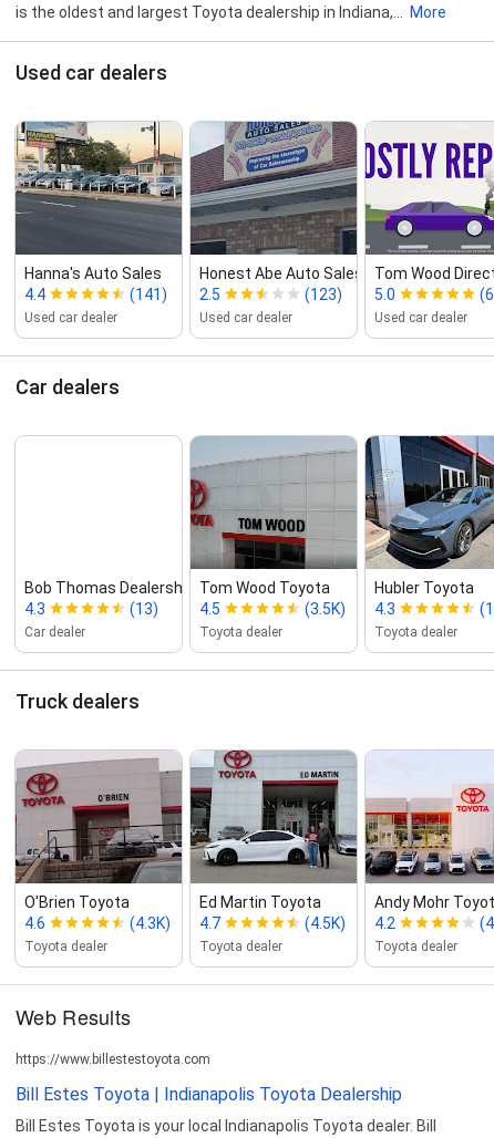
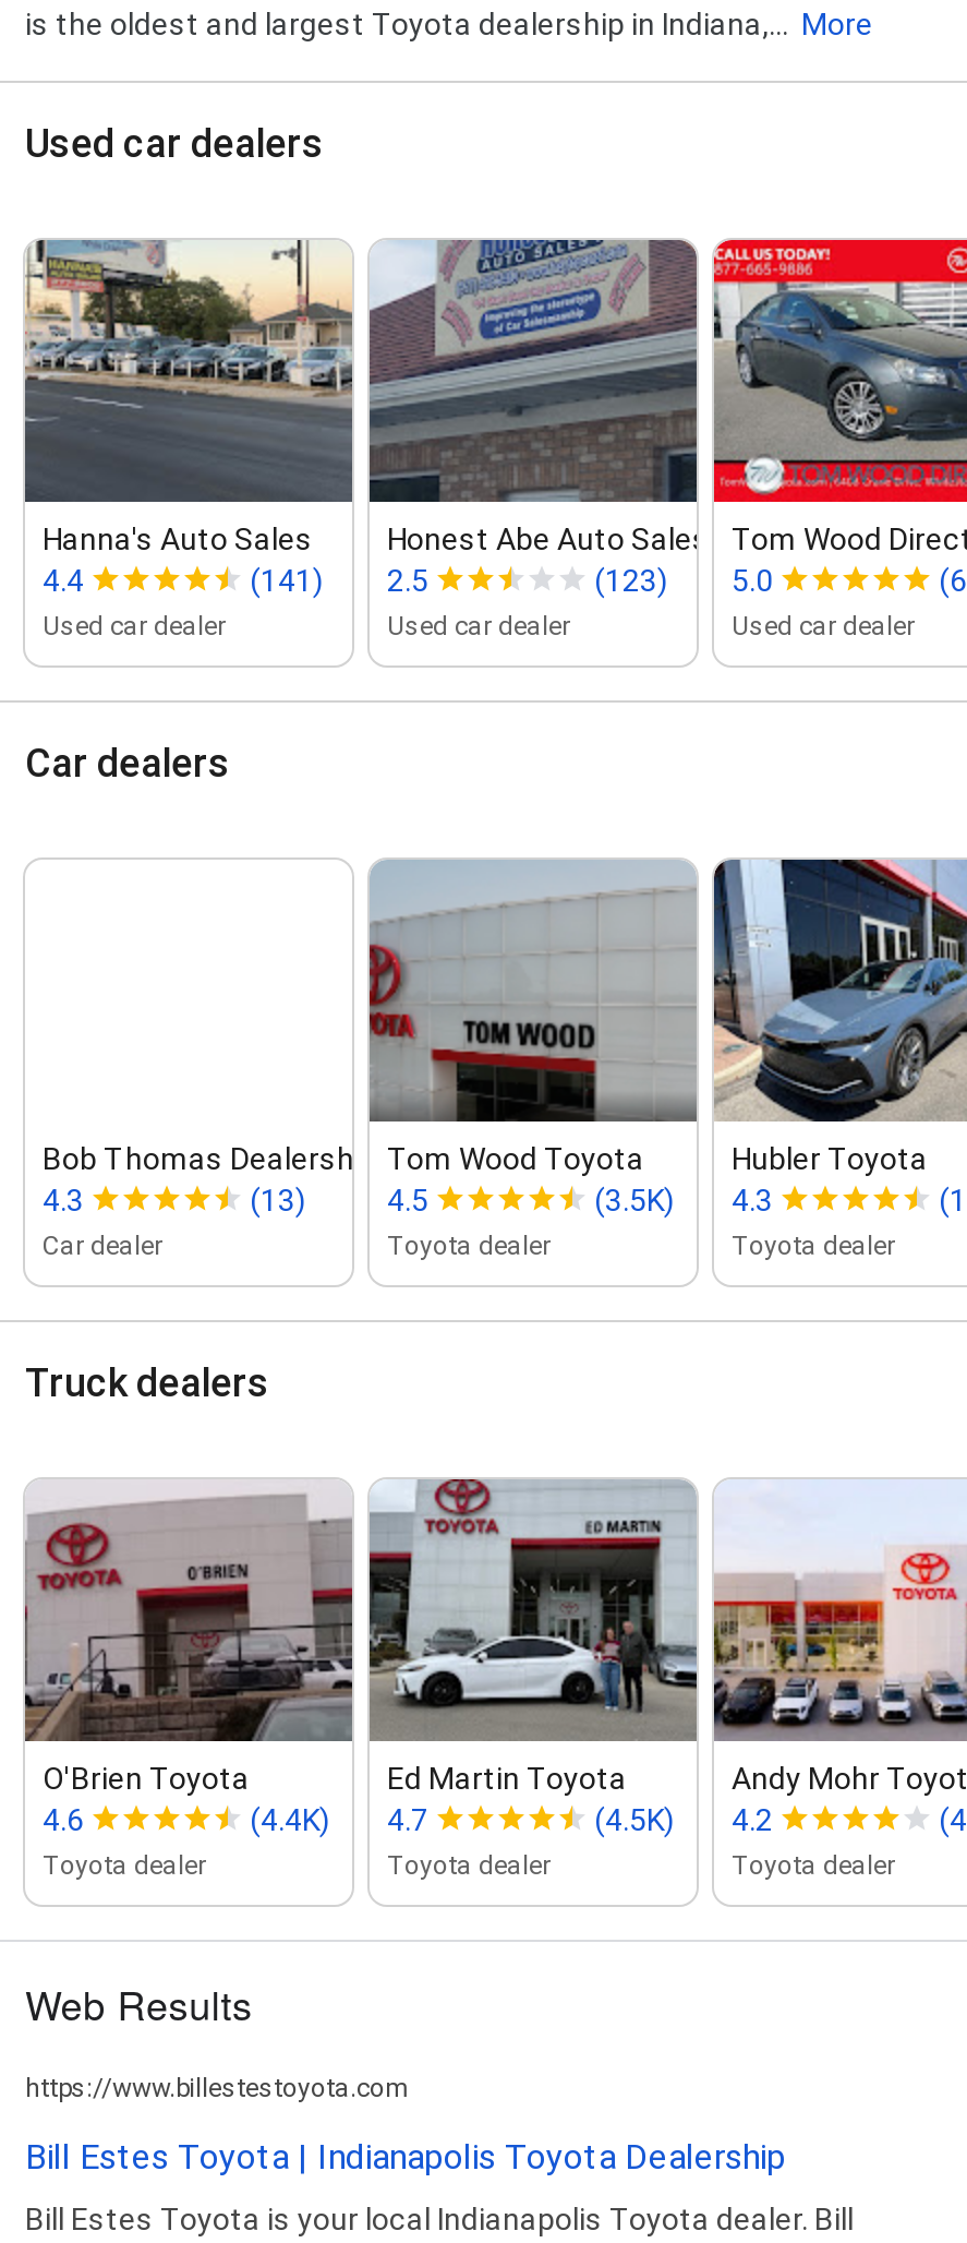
- [image]
+ [image]

- (4.3K) 4.7
+ (4.4K) 4.7
